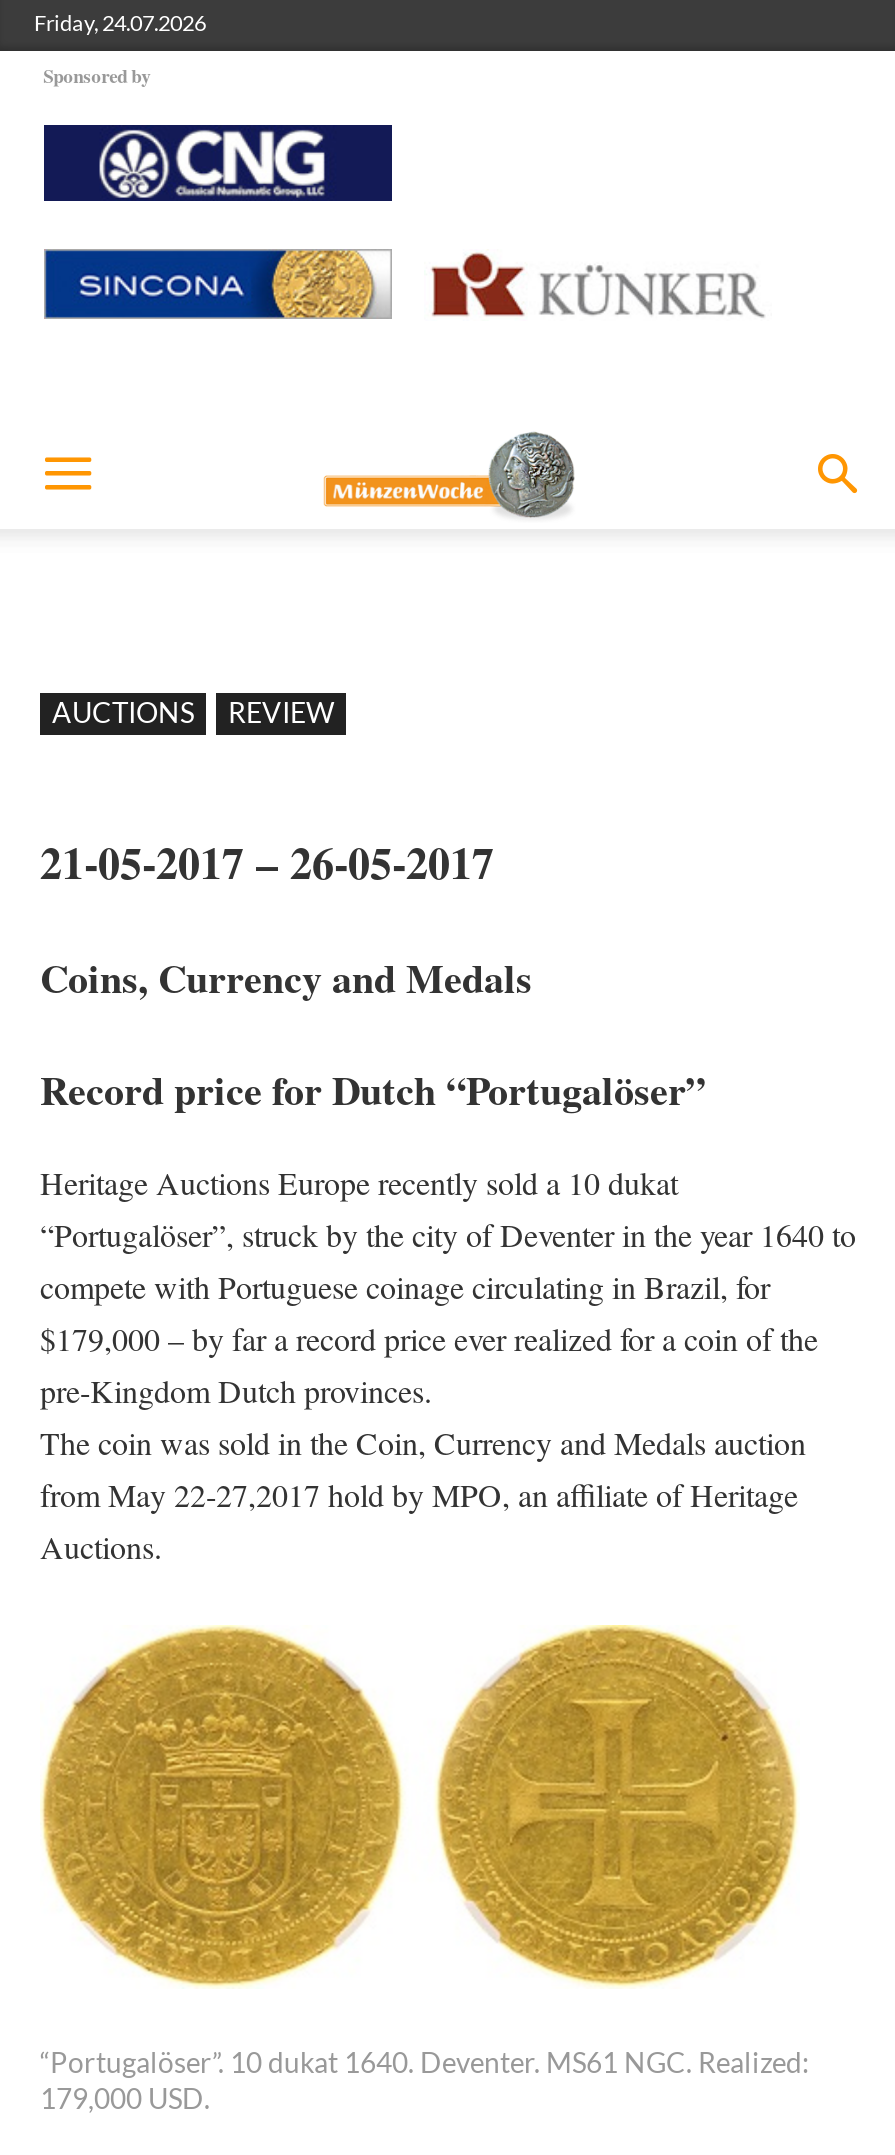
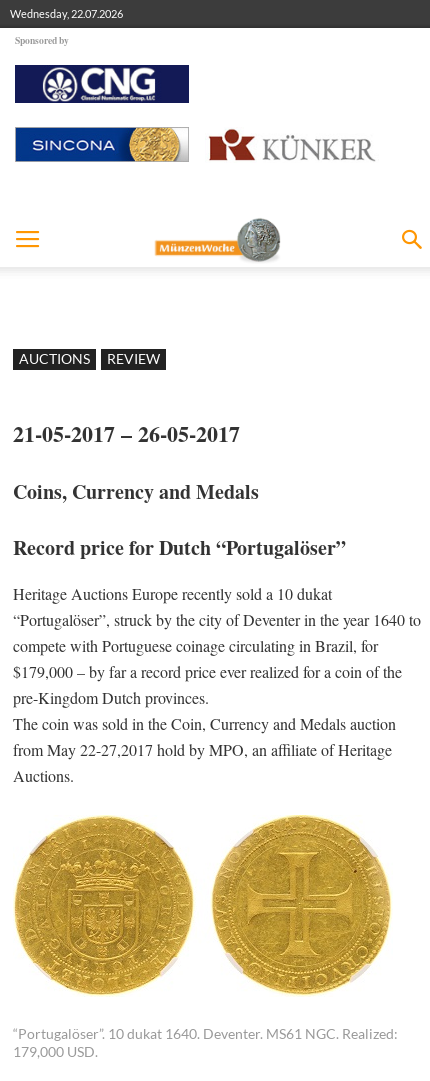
- Friday, 24.07.2026
+ Wednesday, 22.07.2026
